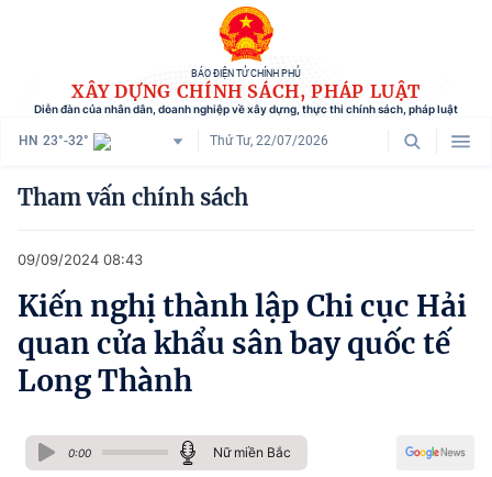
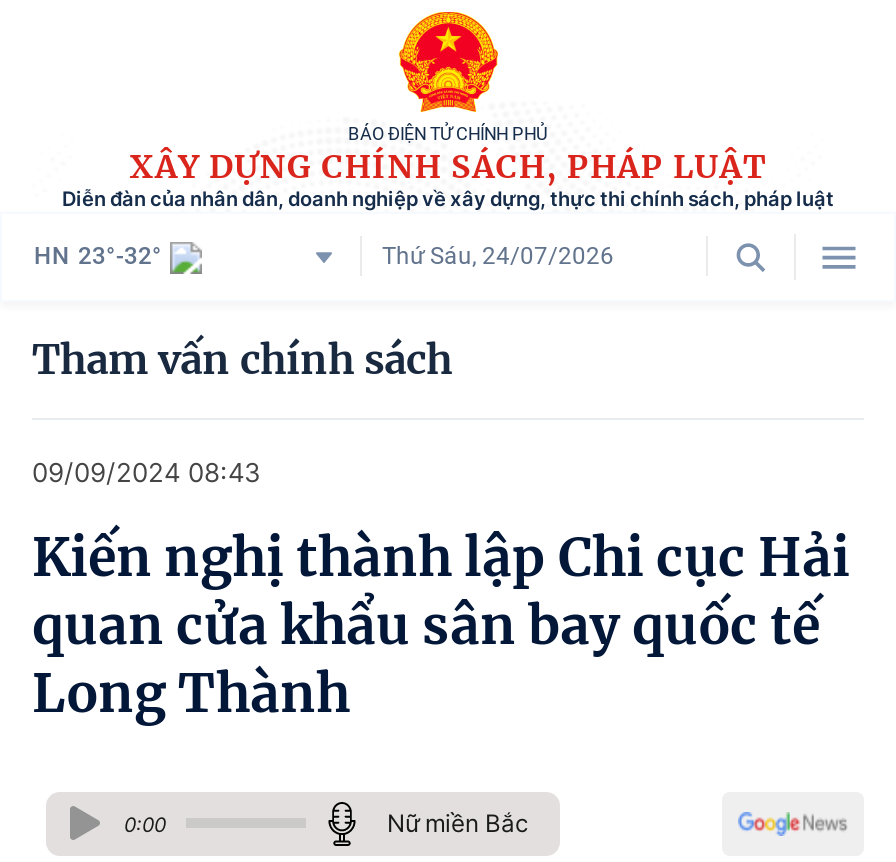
- Thứ Tư, 22/07/2026
+ Thứ Sáu, 24/07/2026
